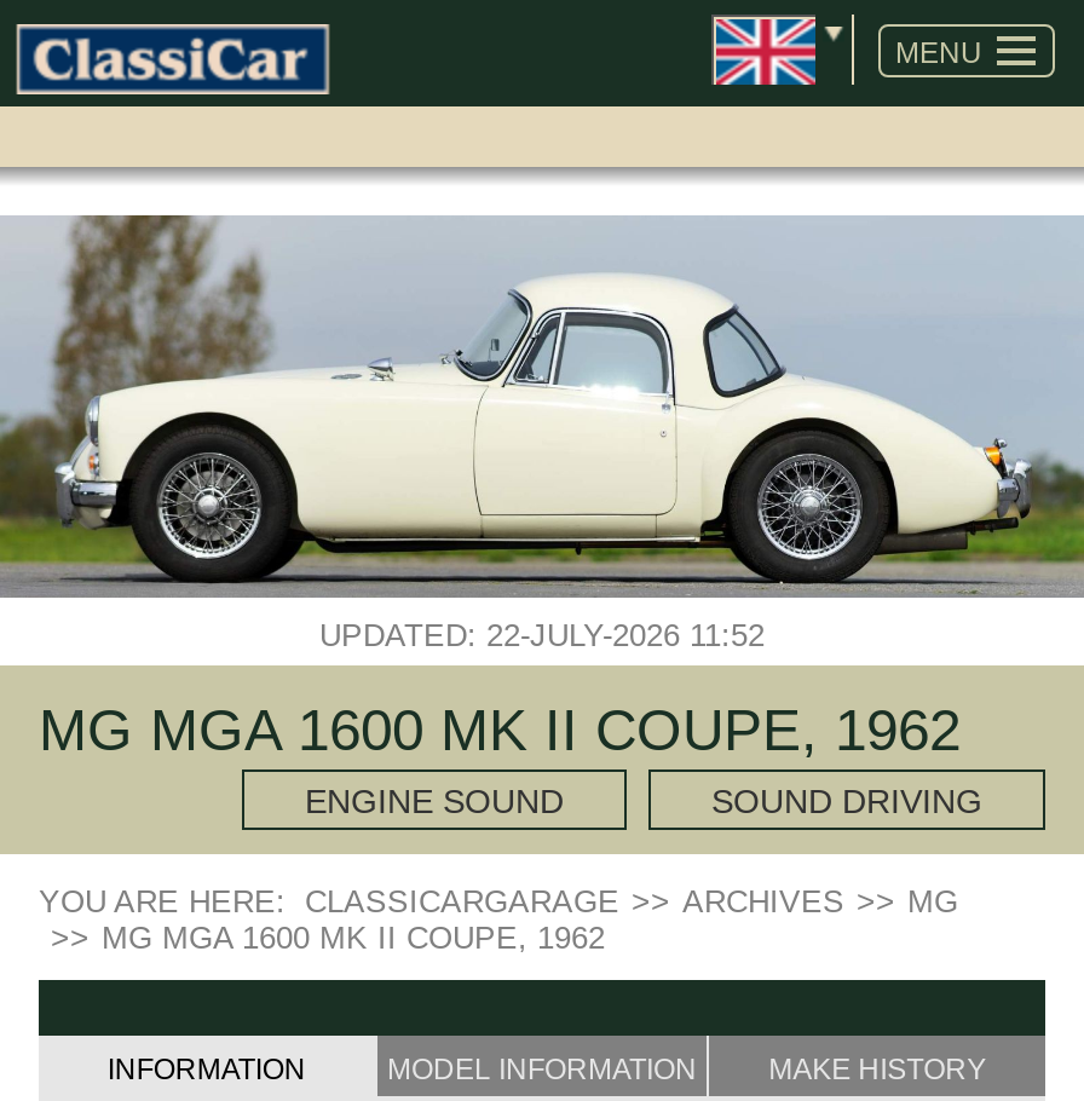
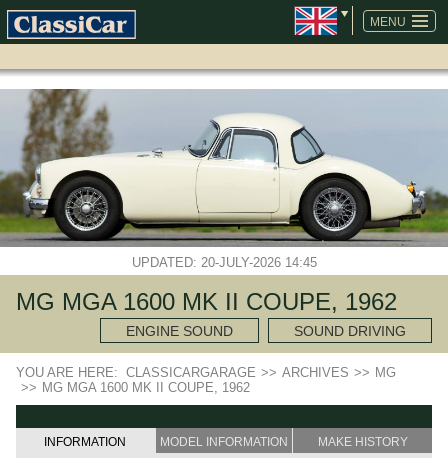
- UPDATED: 22-JULY-2026 11:52
+ UPDATED: 20-JULY-2026 14:45
